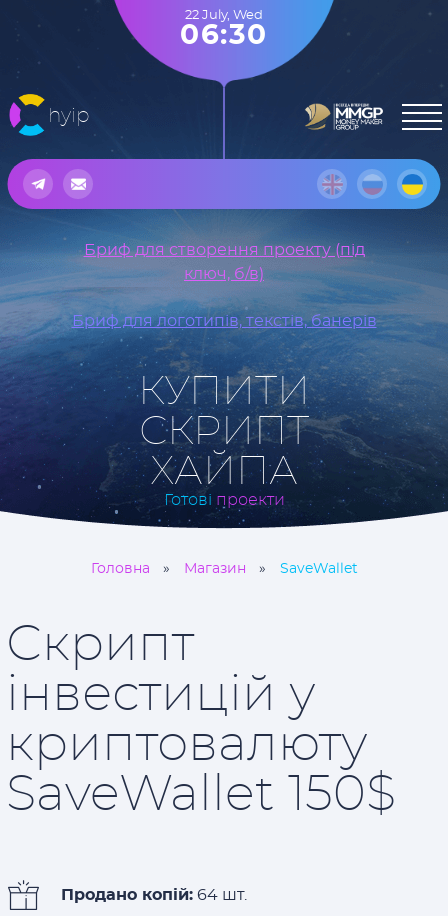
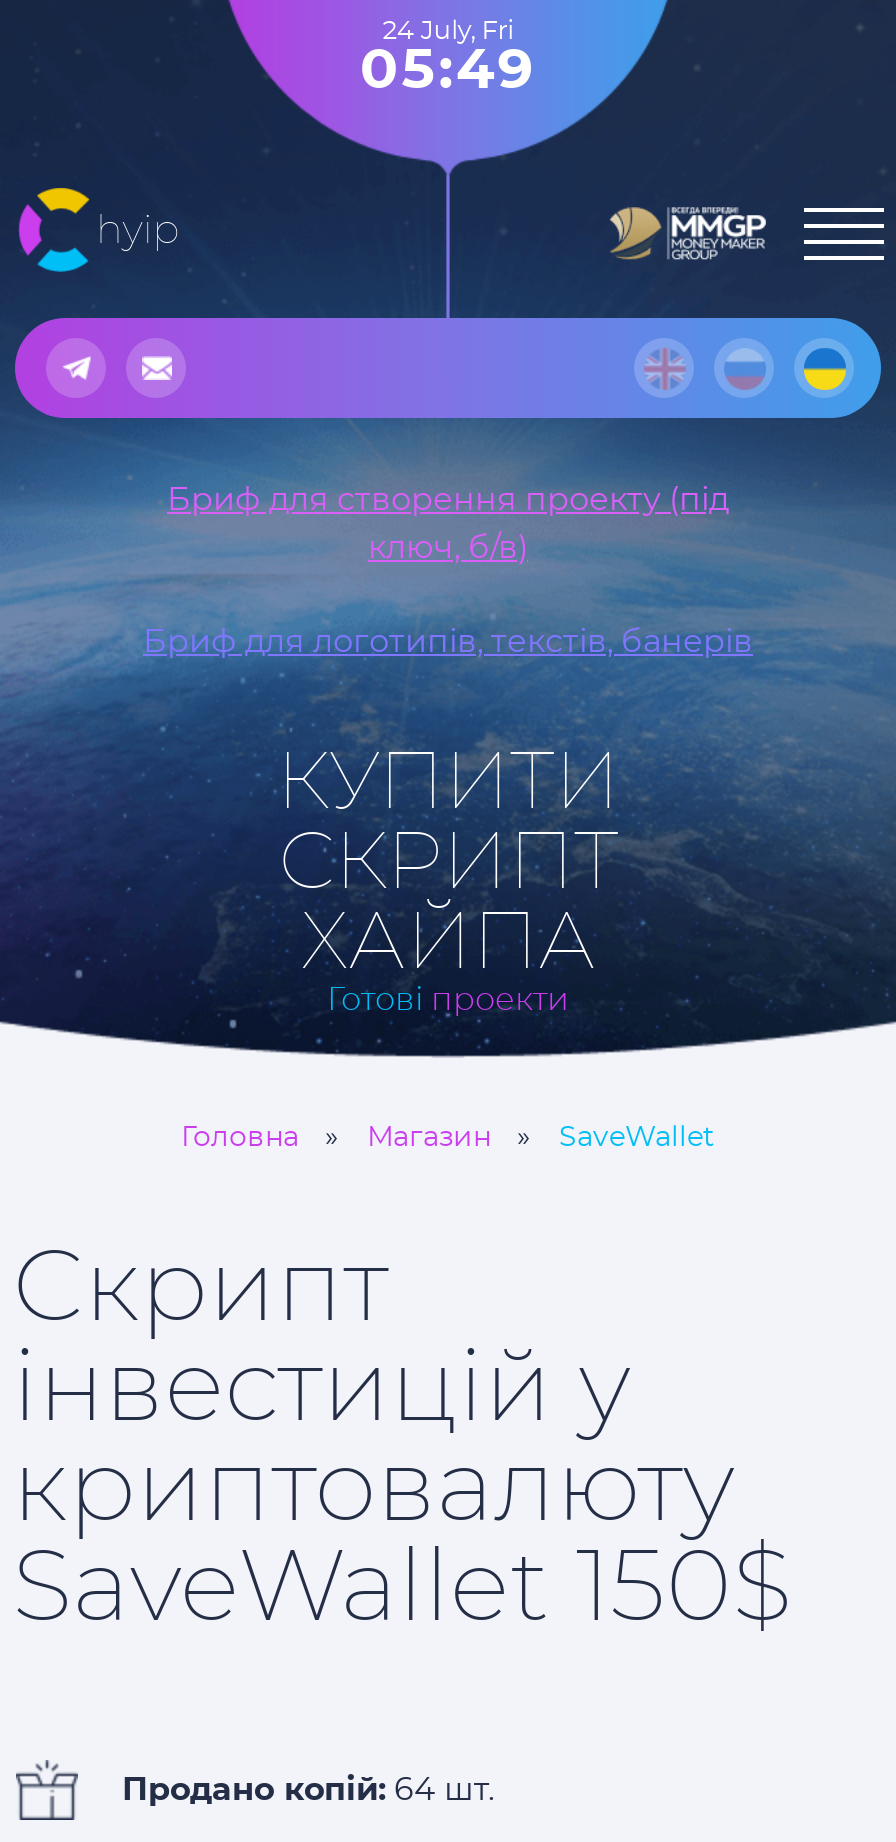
- 22 July, Wed
+ 24 July, Fri

- 06:30
+ 05:49
